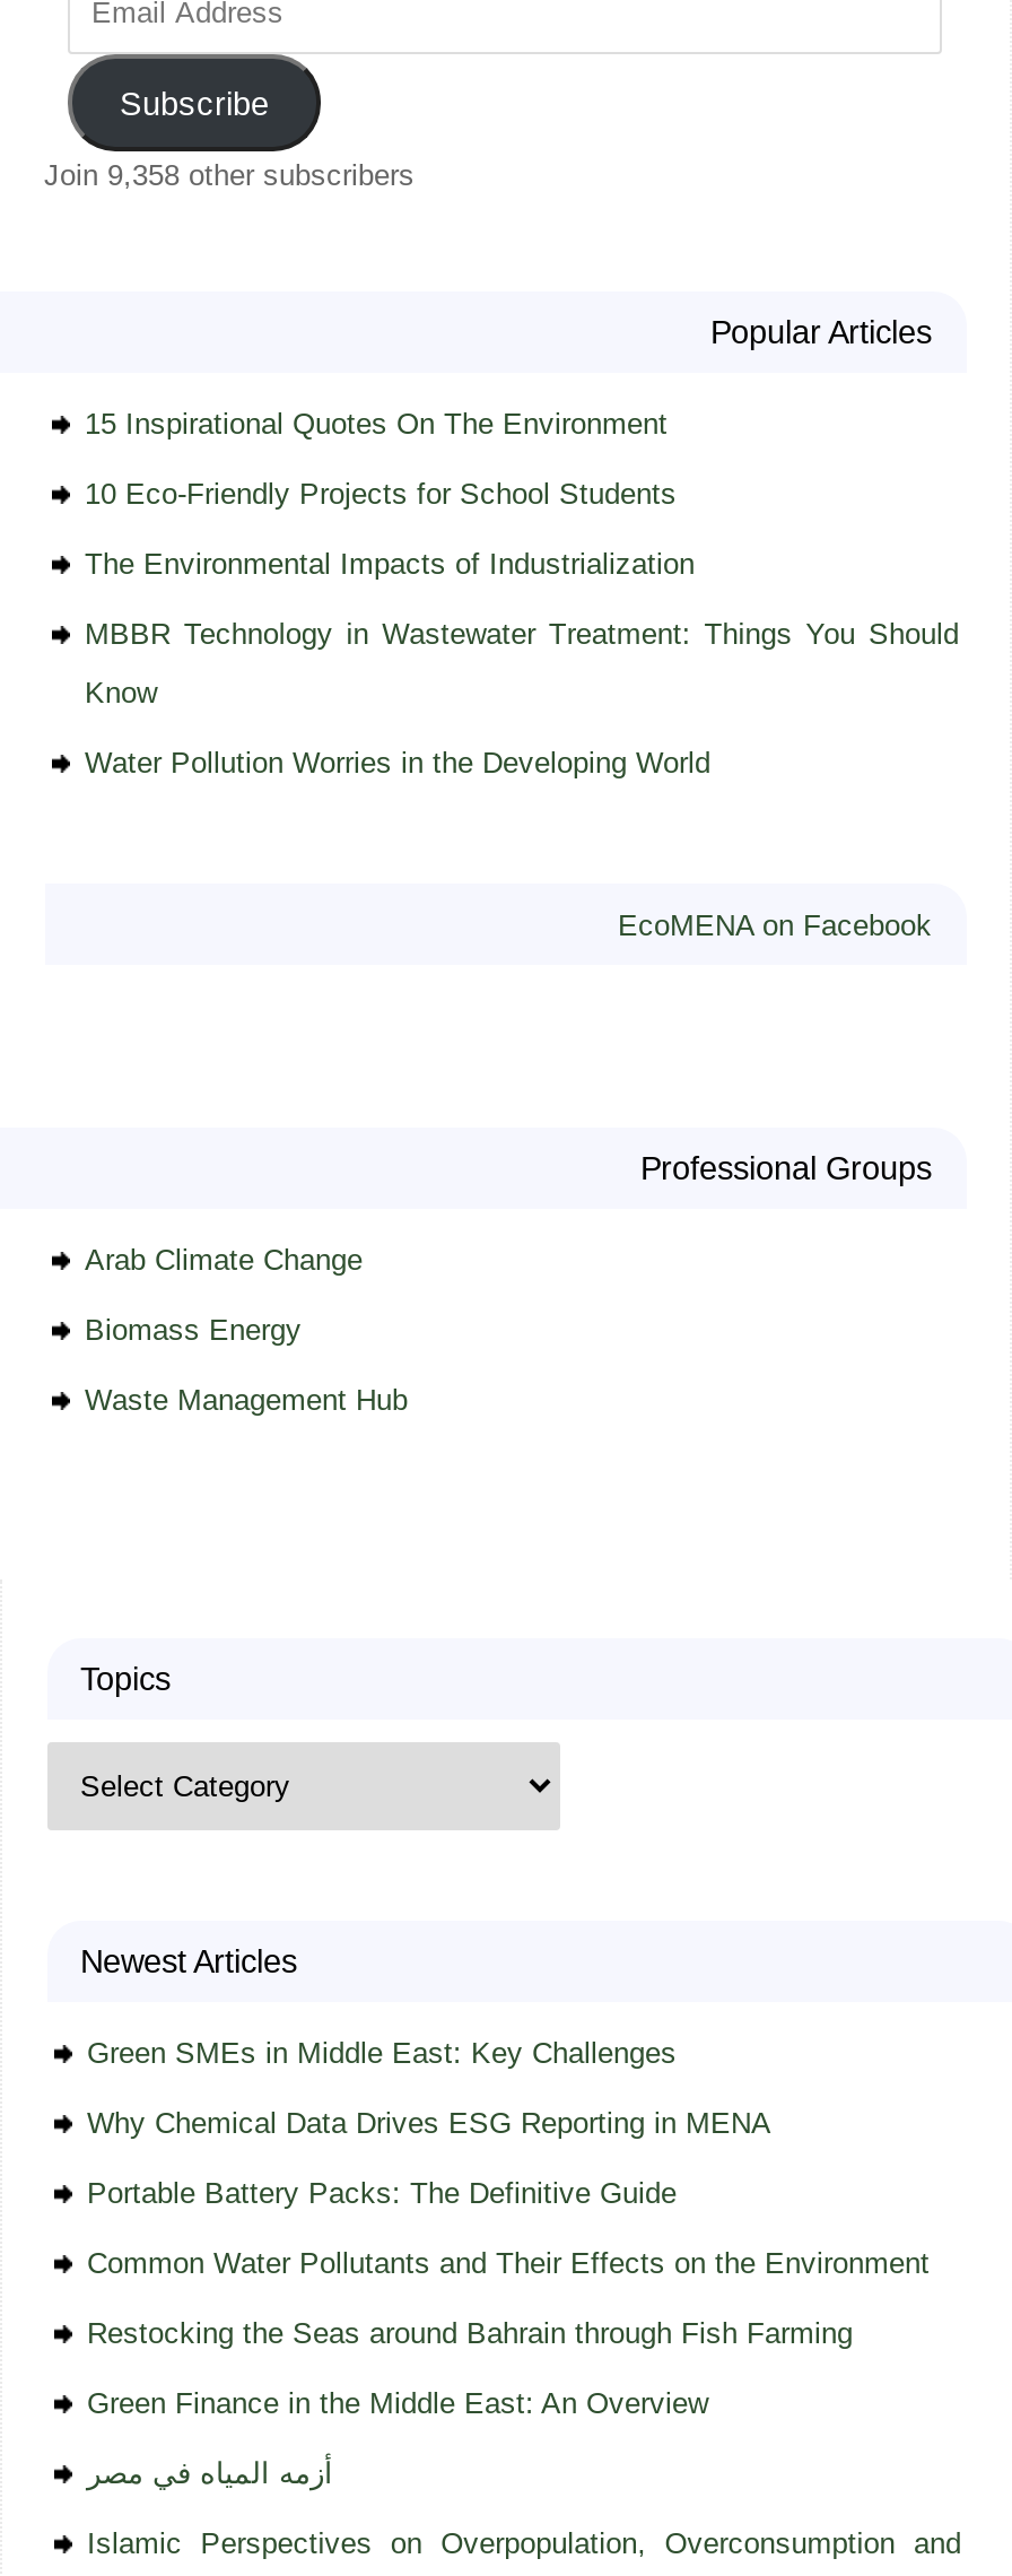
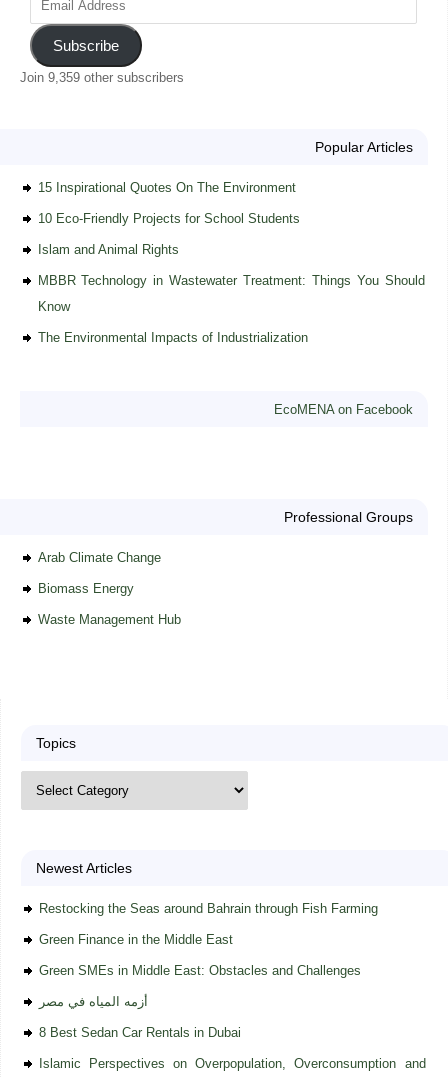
- Join 9,358 other subscribers
+ Join 9,359 other subscribers

+ Islam and Animal Rights

moved down: The Environmental Impacts of Industrialization

- Water Pollution Worries in the Developing World

- Green SMEs in Middle East: Key Challenges
- Why Chemical Data Drives ESG Reporting in MENA
- Portable Battery Packs: The Definitive Guide
- Common Water Pollutants and Their Effects on the Environment

moved up: Restocking the Seas around Bahrain through Fish Farming

- Green Finance in the Middle East: An Overview
+ Green Finance in the Middle East
+ Green SMEs in Middle East: Obstacles and Challenges

moved up: أزمه المياه في مصر

+ 8 Best Sedan Car Rentals in Dubai
